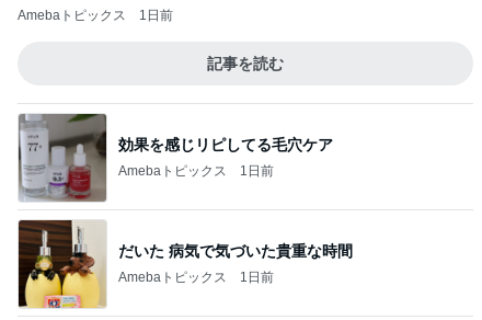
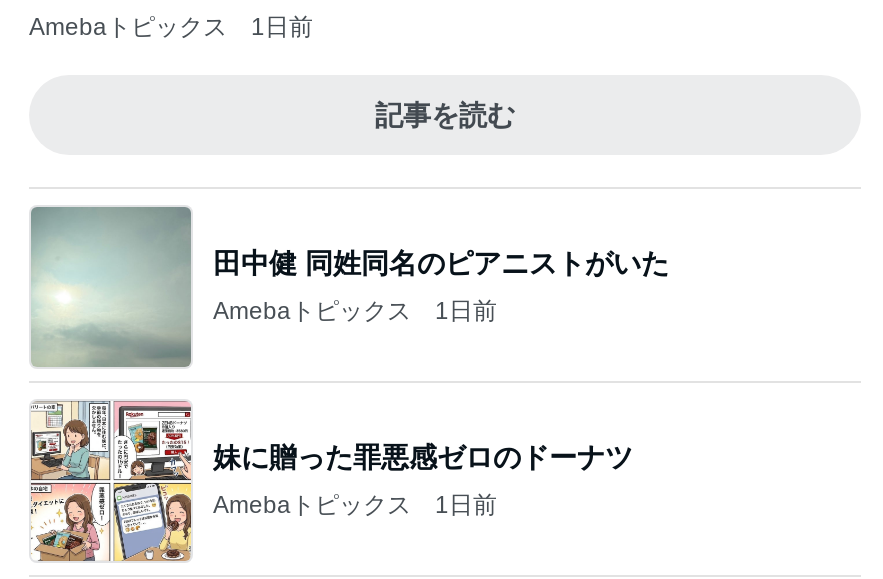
- [image]
- 効果を感じリピしてる毛穴ケア
+ [image]
+ 田中健 同姓同名のピアニストがいた

- [image]
- だいた 病気で気づいた貴重な時間
+ [image]
+ 妹に贈った罪悪感ゼロのドーナツ
